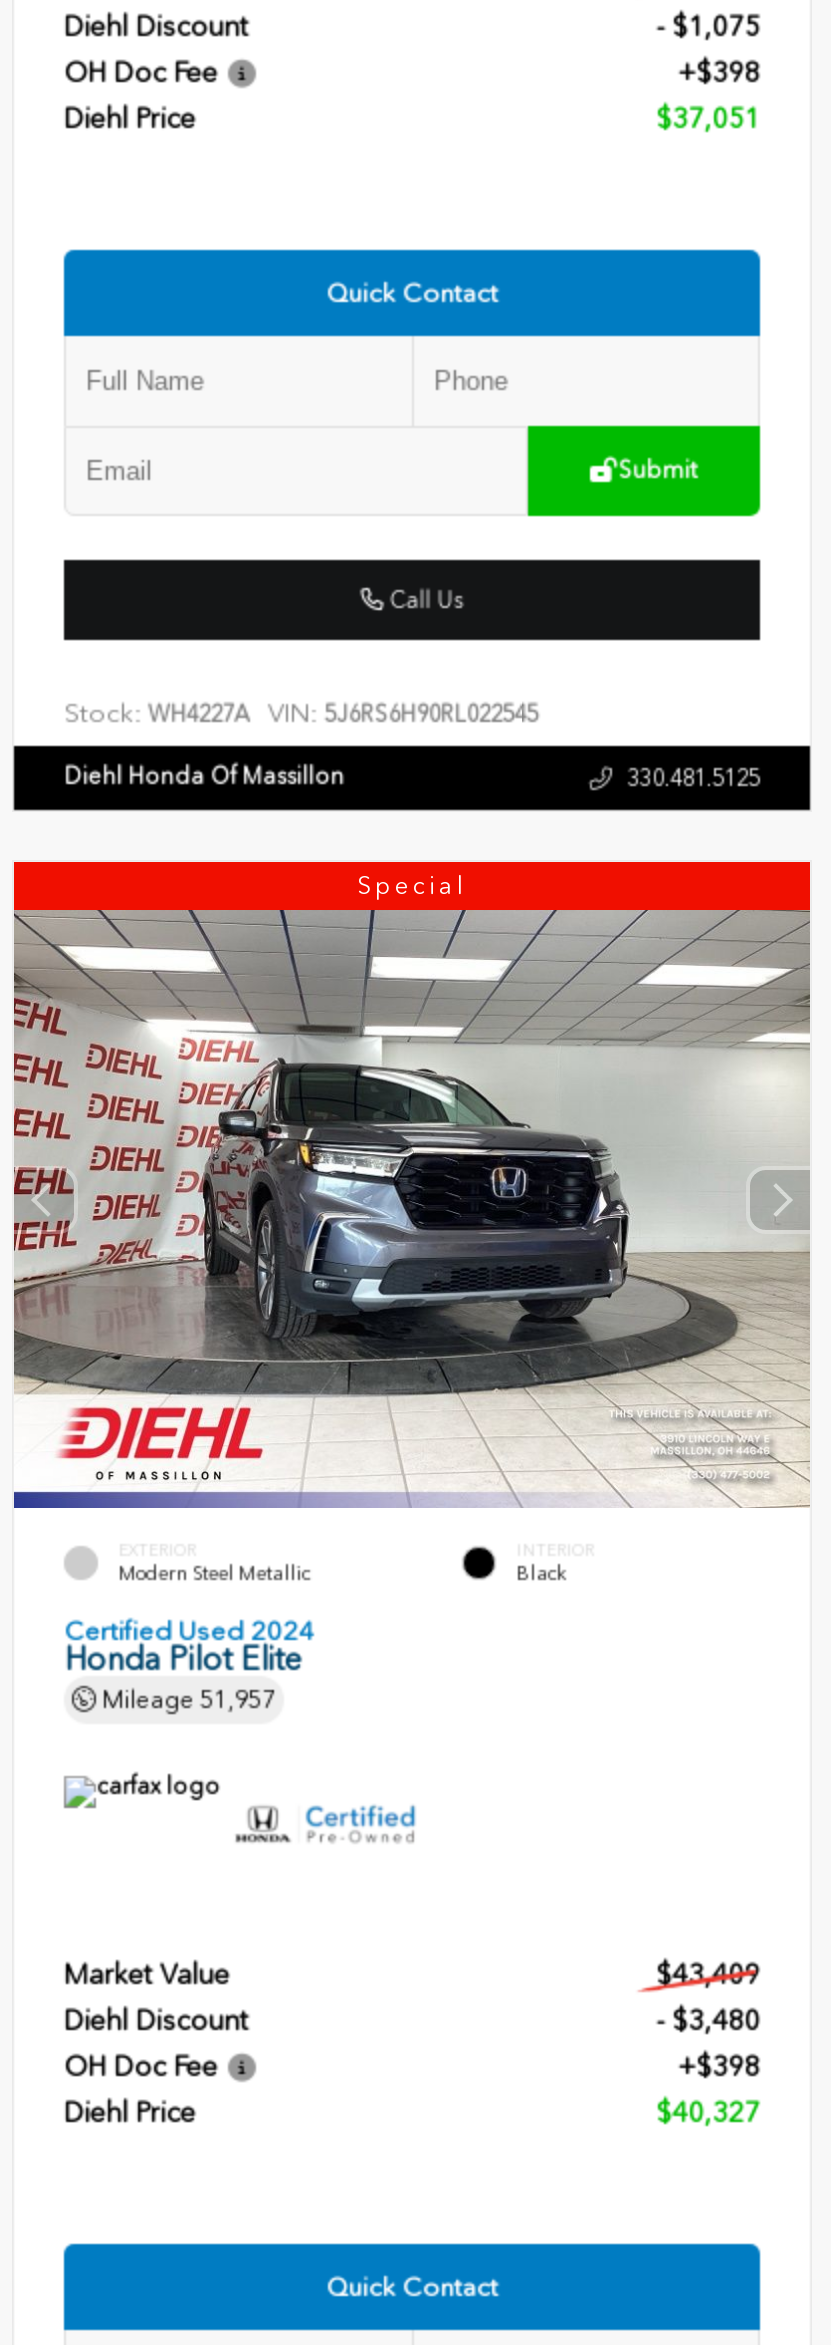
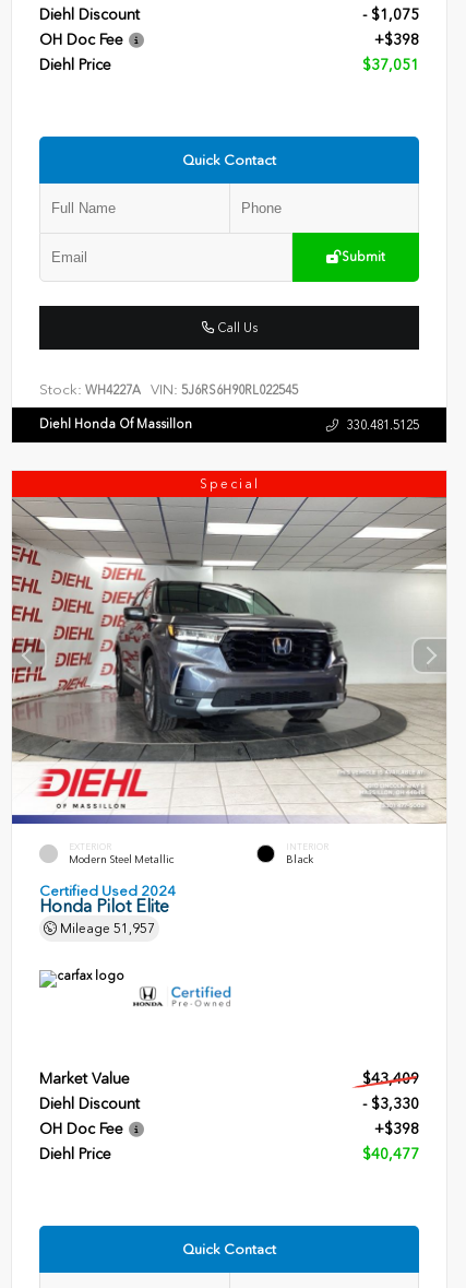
- - $3,480
+ - $3,330

- $40,327
+ $40,477
